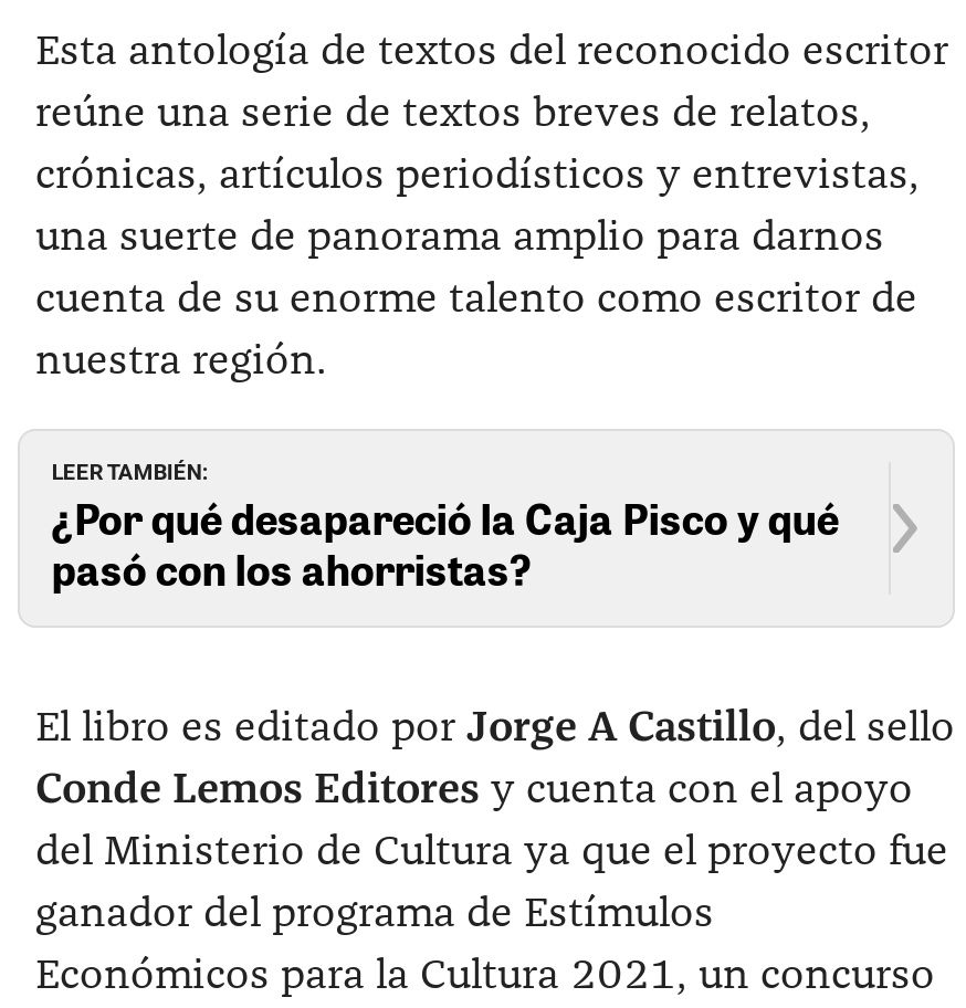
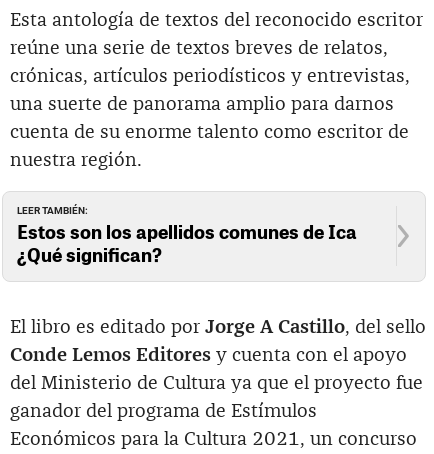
- ¿Por qué desapareció la Caja Pisco y qué
- pasó con los ahorristas?
+ Estos son los apellidos comunes de Ica
+ ¿Qué significan?
